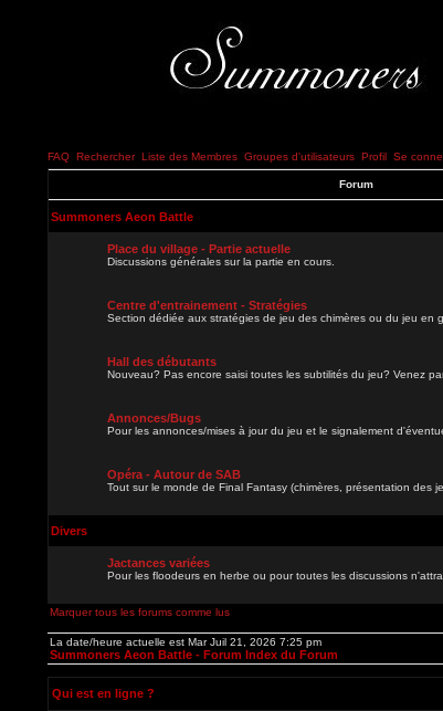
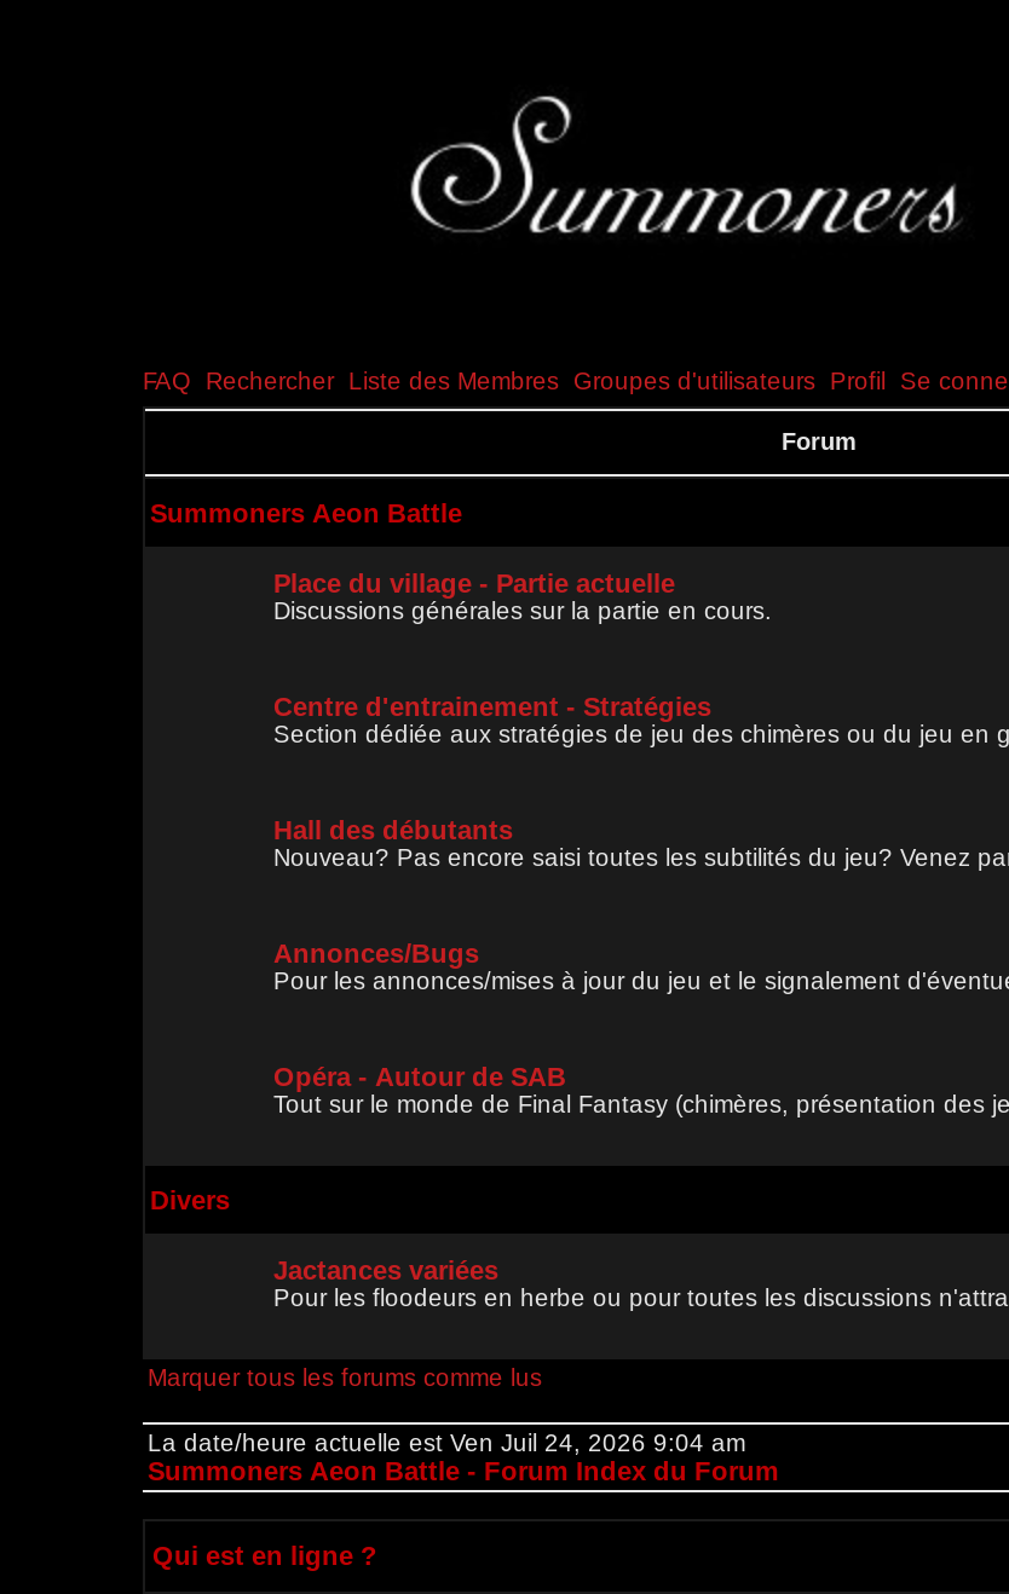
- La date/heure actuelle est Mar Juil 21, 2026 7:25 pm
+ La date/heure actuelle est Ven Juil 24, 2026 9:04 am
